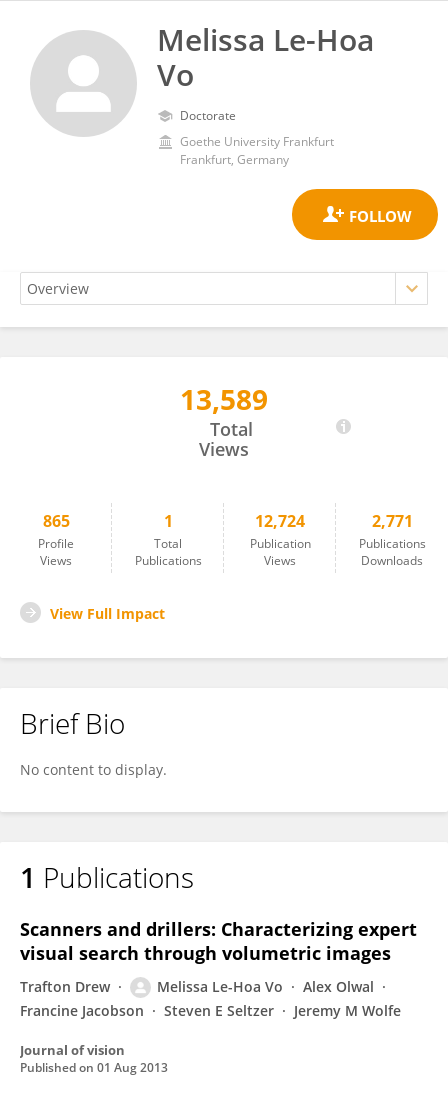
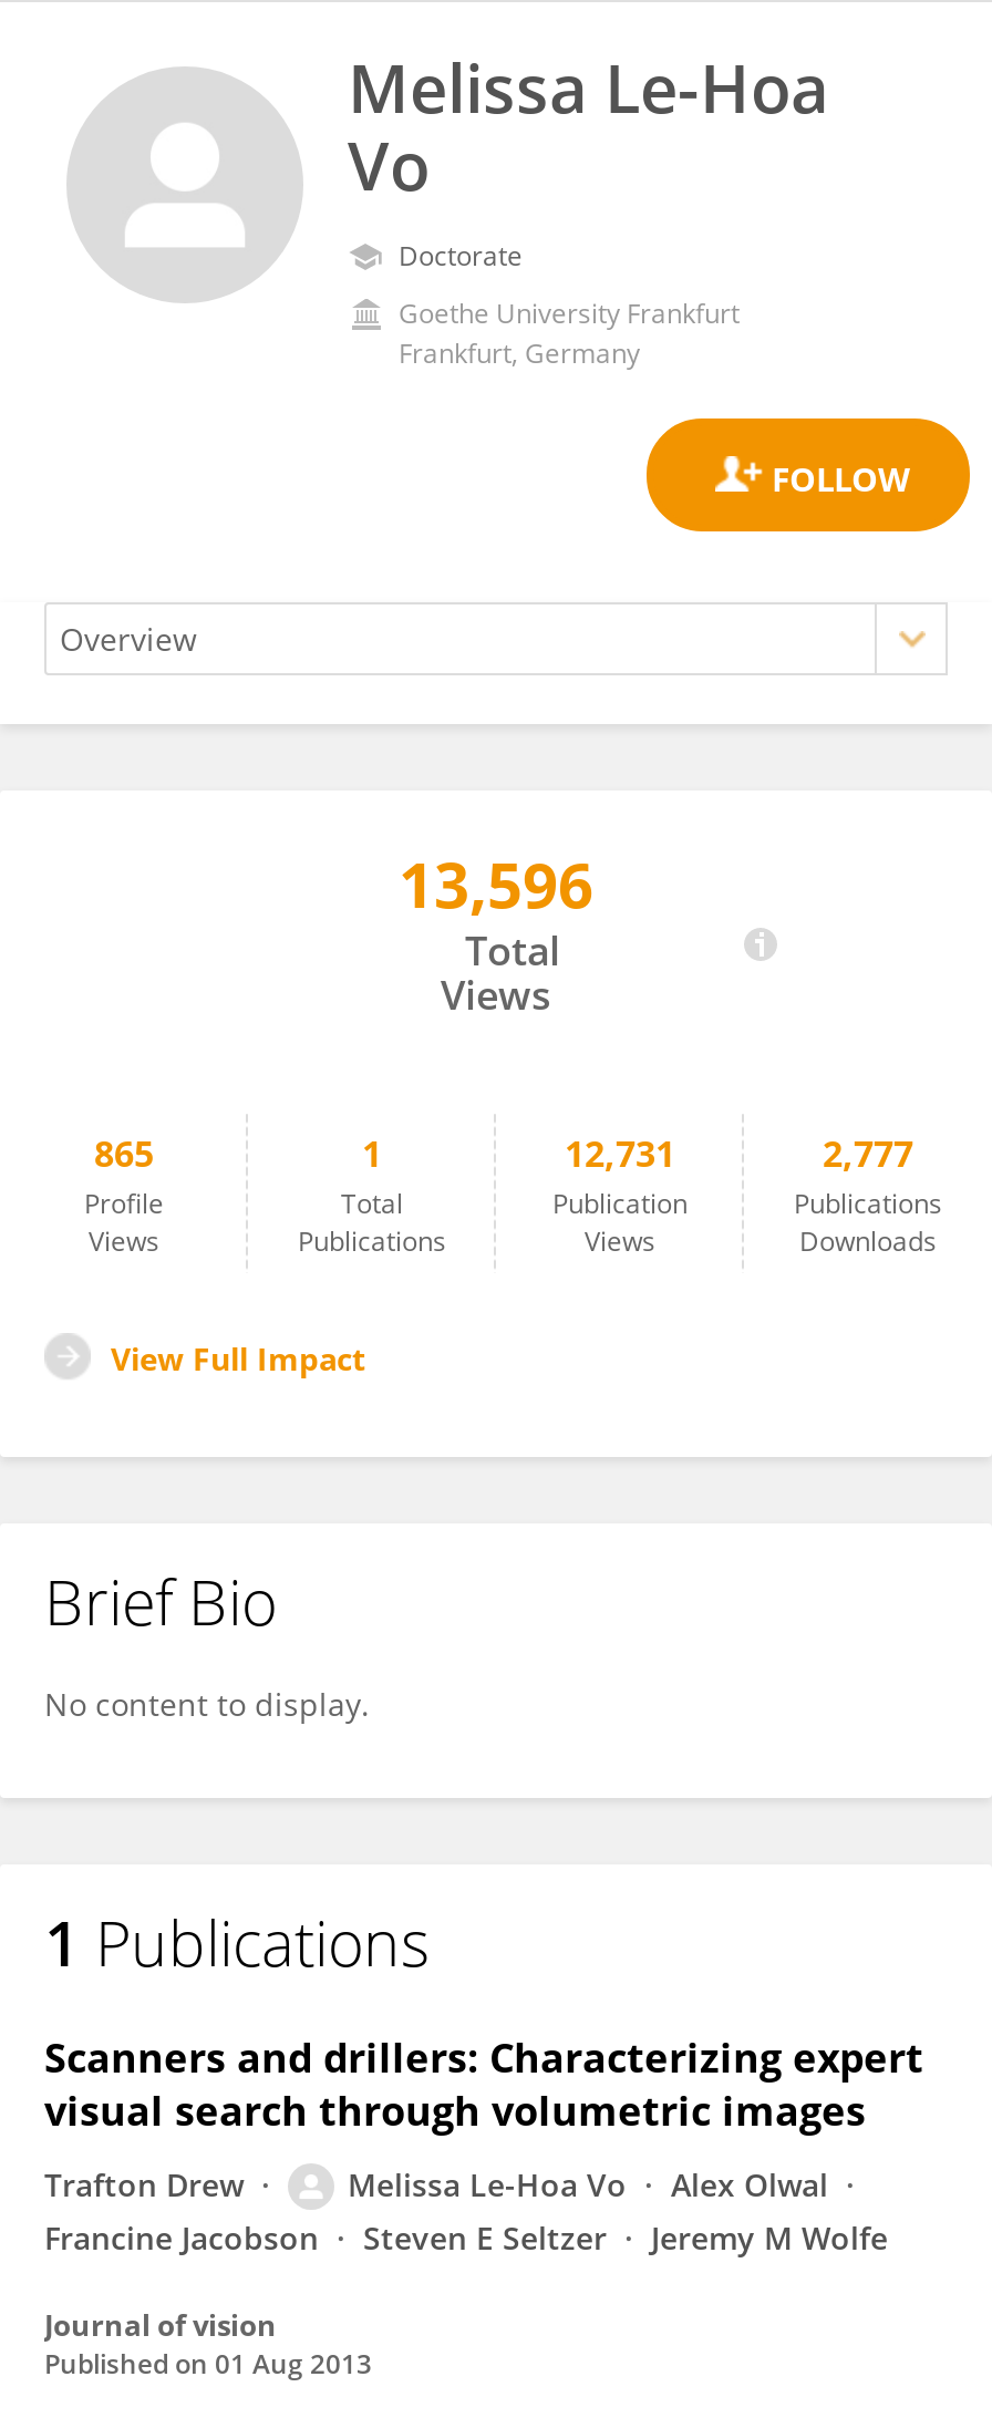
- 13,589
+ 13,596

- 12,724
+ 12,731

- 2,771
+ 2,777
